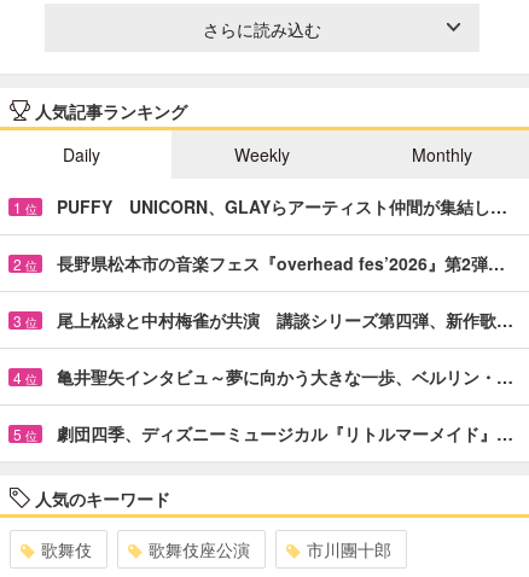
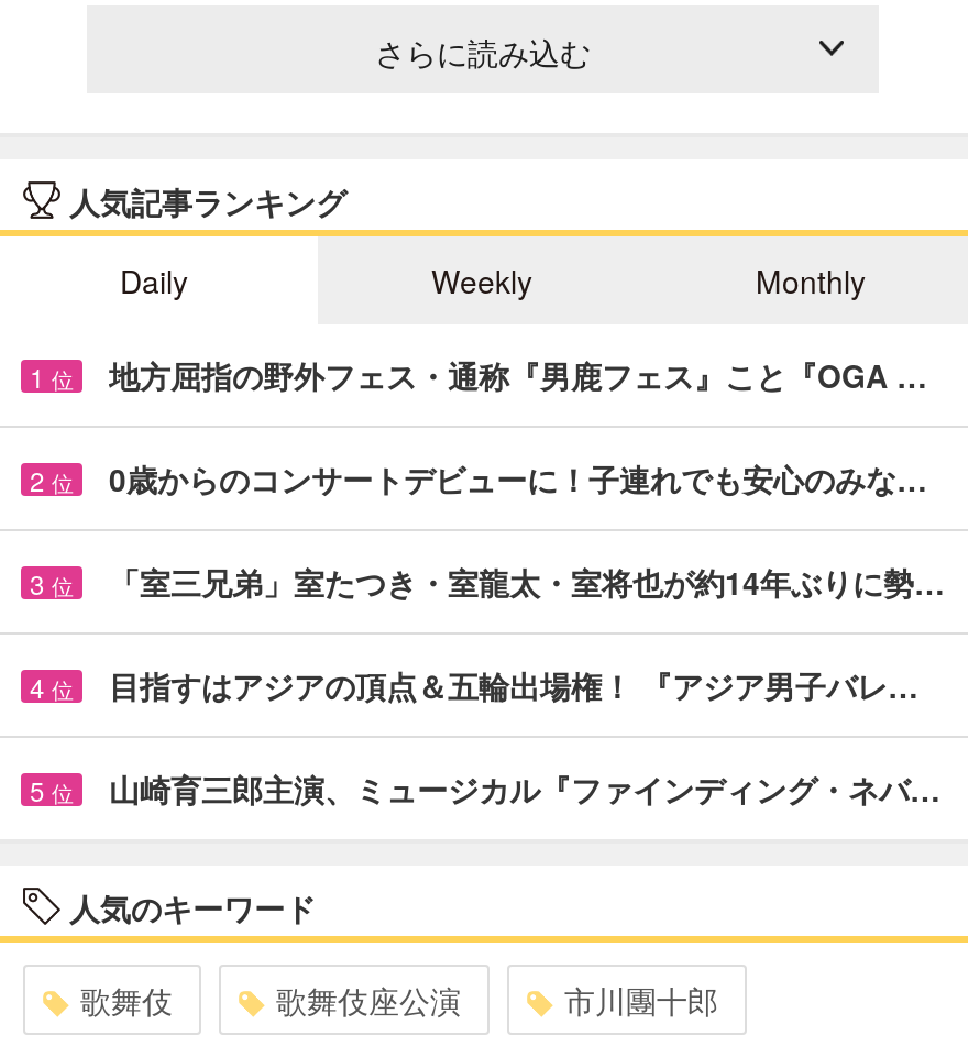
- PUFFY UNICORN、GLAYらアーティスト仲間が集結し…
+ 地方屈指の野外フェス・通称『男鹿フェス』こと『OGA …

- 長野県松本市の音楽フェス『overhead fes’2026』第2弾…
+ 0歳からのコンサートデビューに！子連れでも安心のみな…

- 尾上松緑と中村梅雀が共演 講談シリーズ第四弾、新作歌…
+ 「室三兄弟」室たつき・室龍太・室将也が約14年ぶりに勢…

- 亀井聖矢インタビュ～夢に向かう大きな一歩、ベルリン・…
+ 目指すはアジアの頂点＆五輪出場権！ 『アジア男子バレ…

- 劇団四季、ディズニーミュージカル『リトルマーメイド』…
+ 山崎育三郎主演、ミュージカル『ファインディング・ネバ…
